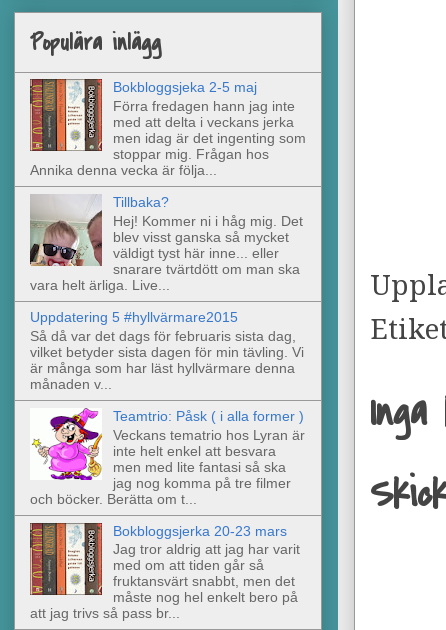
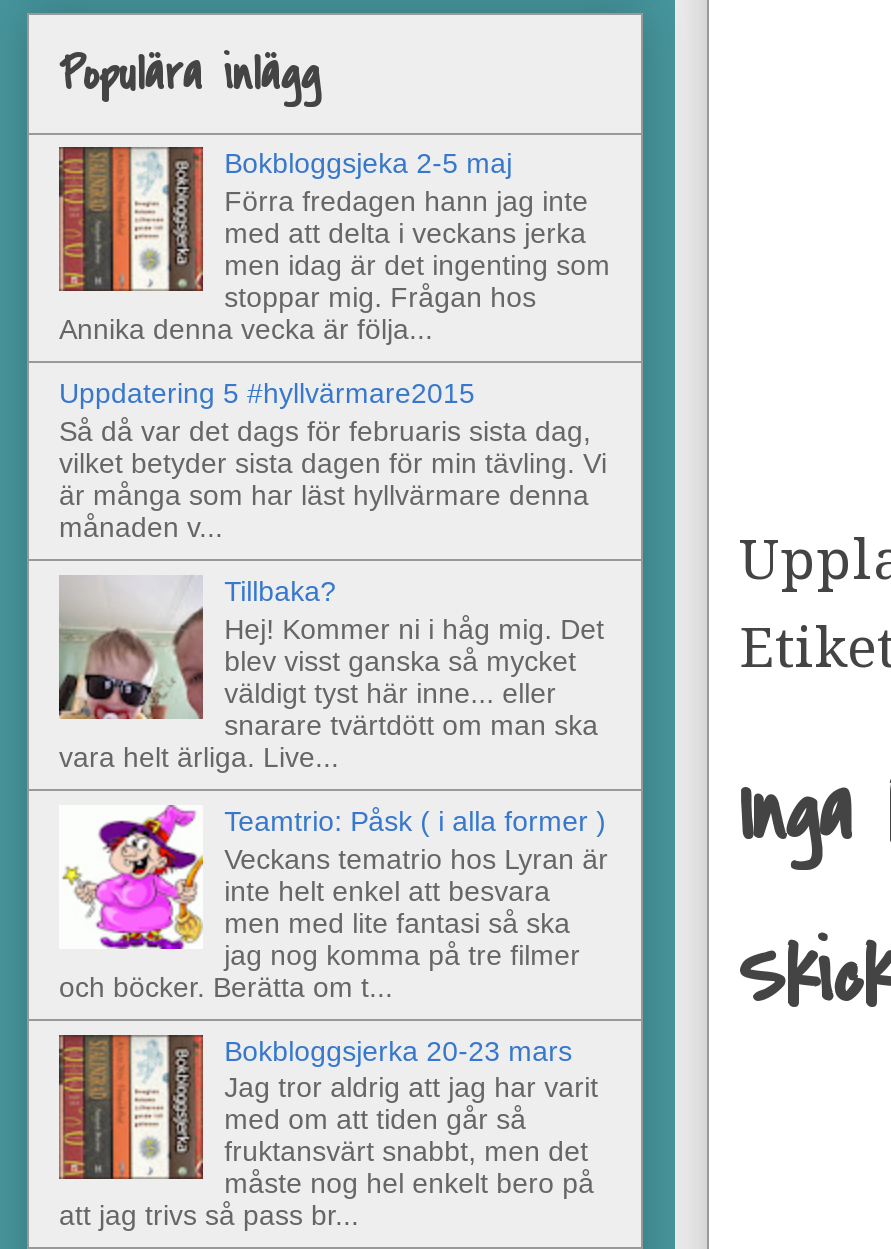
moved down: [image] | Tillbaka? | Hej! Kommer ni i håg mig. Det | blev visst ganska så mycket | väldigt tyst här inne... eller | snarare tvärtdött om man ska | vara helt ärliga. Live...

moved up: Uppdatering 5 #hyllvärmare2015 | Så då var det dags för februaris sista dag, | vilket betyder sista dagen för min tävling. Vi | är många som har läst hyllvärmare denna | månaden v...
